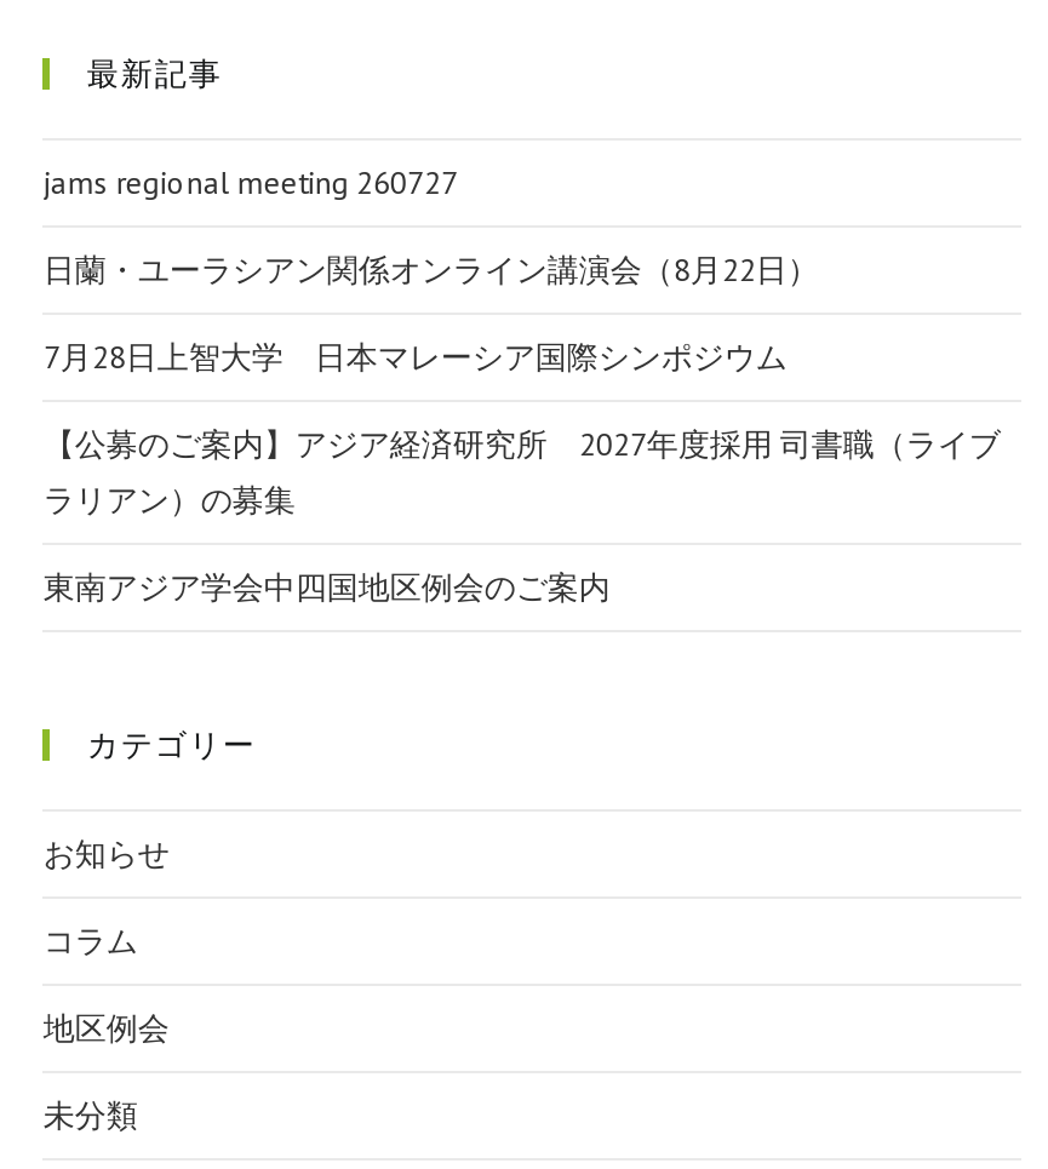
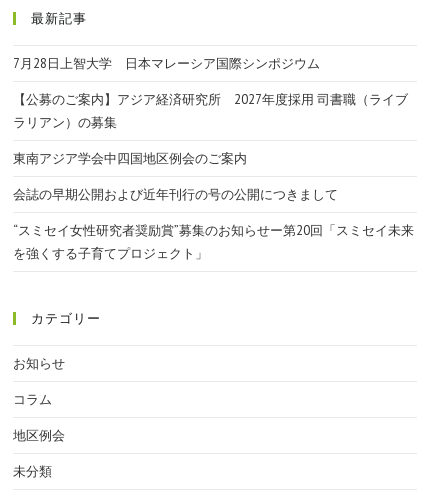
- jams regional meeting 260727
- 日蘭・ユーラシアン関係オンライン講演会（8月22日）

moved up: 7月28日上智大学 日本マレーシア国際シンポジウム | 【公募のご案内】アジア経済研究所 2027年度採用 司書職（ライブ | ラリアン）の募集 | 東南アジア学会中四国地区例会のご案内

+ 会誌の早期公開および近年刊行の号の公開につきまして
+ “スミセイ女性研究者奨励賞”募集のお知らせー第20回「スミセイ未来
+ を強くする子育てプロジェクト」
